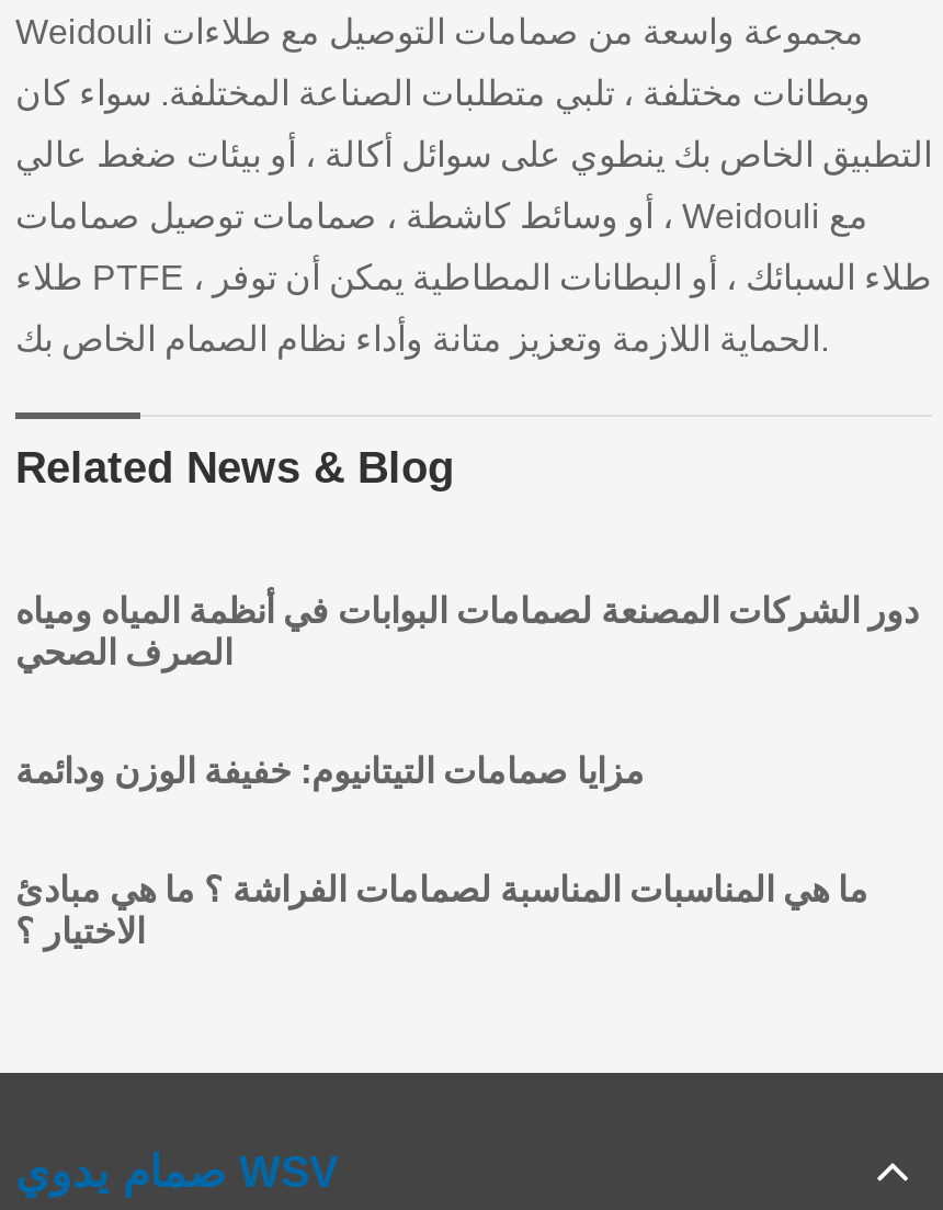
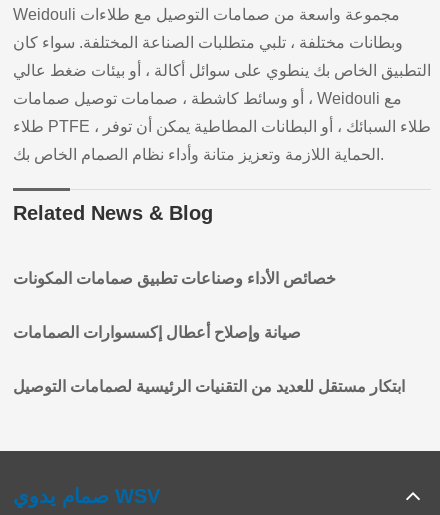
- دور الشركات المصنعة لصمامات البوابات في أنظمة المياه ومياه
- الصرف الصحي
+ خصائص الأداء وصناعات تطبيق صمامات المكونات

- مزايا صمامات التيتانيوم: خفيفة الوزن ودائمة
+ صيانة وإصلاح أعطال إكسسوارات الصمامات

- ما هي المناسبات المناسبة لصمامات الفراشة ؟ ما هي مبادئ
- الاختيار ؟
+ ابتكار مستقل للعديد من التقنيات الرئيسية لصمامات التوصيل
